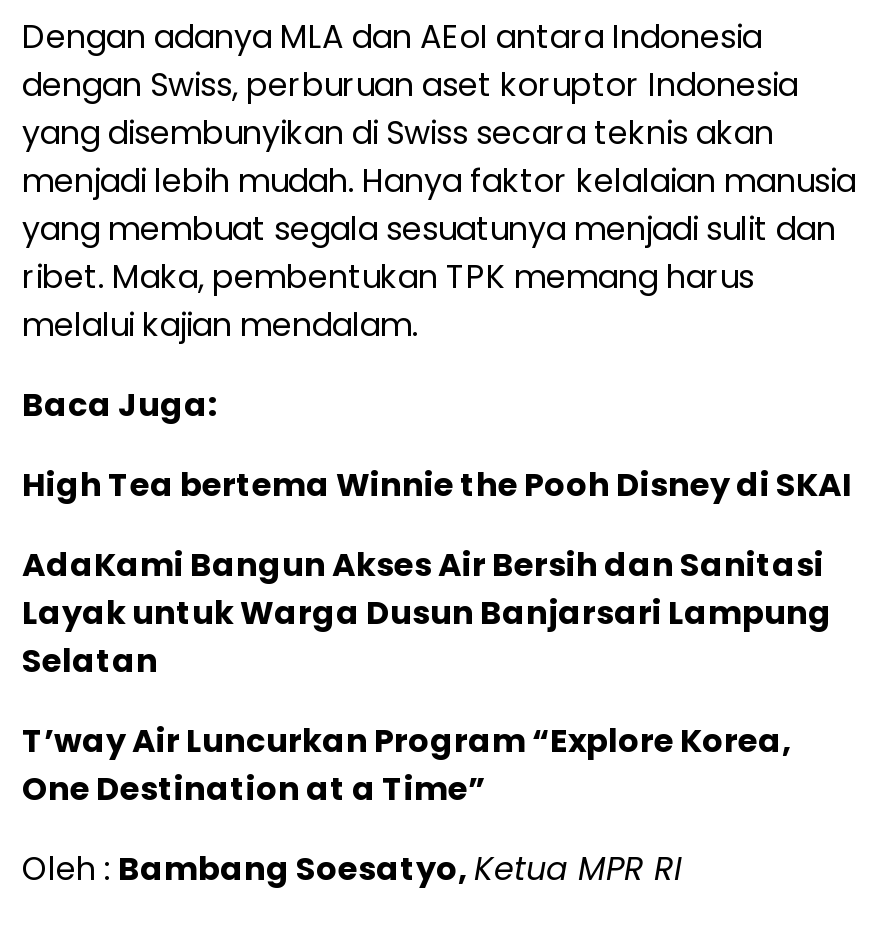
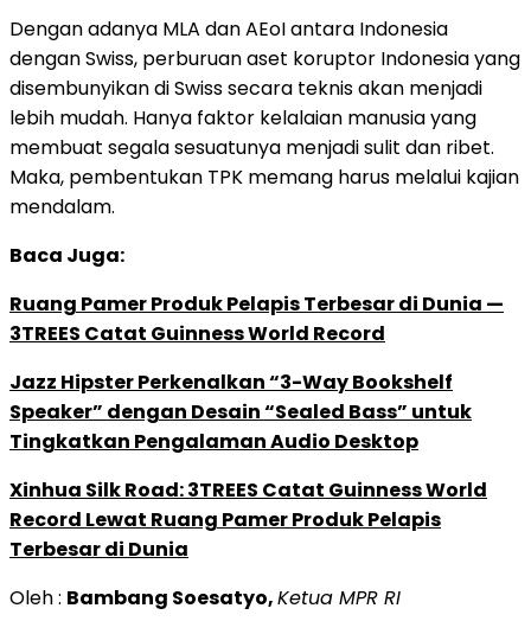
- High Tea bertema Winnie the Pooh Disney di SKAI
+ Ruang Pamer Produk Pelapis Terbesar di Dunia —
+ 3TREES Catat Guinness World Record

- AdaKami Bangun Akses Air Bersih dan Sanitasi
- Layak untuk Warga Dusun Banjarsari Lampung
- Selatan
+ Jazz Hipster Perkenalkan “3-Way Bookshelf
+ Speaker” dengan Desain “Sealed Bass” untuk
+ Tingkatkan Pengalaman Audio Desktop

- T’way Air Luncurkan Program “Explore Korea,
- One Destination at a Time”
+ Xinhua Silk Road: 3TREES Catat Guinness World
+ Record Lewat Ruang Pamer Produk Pelapis
+ Terbesar di Dunia
